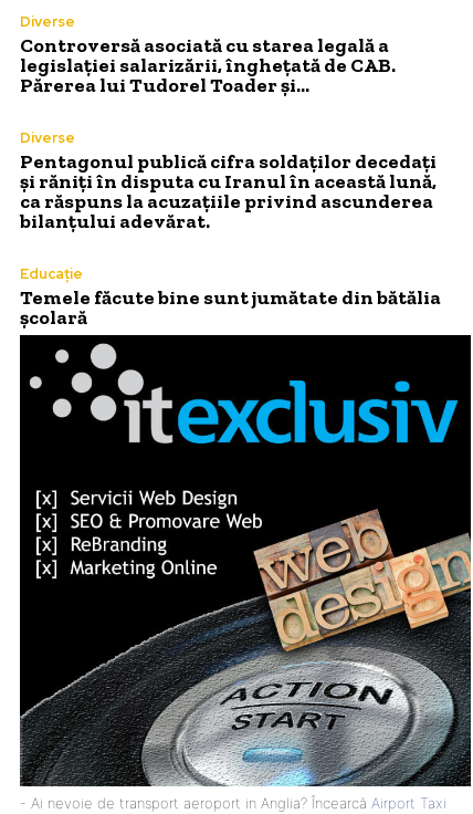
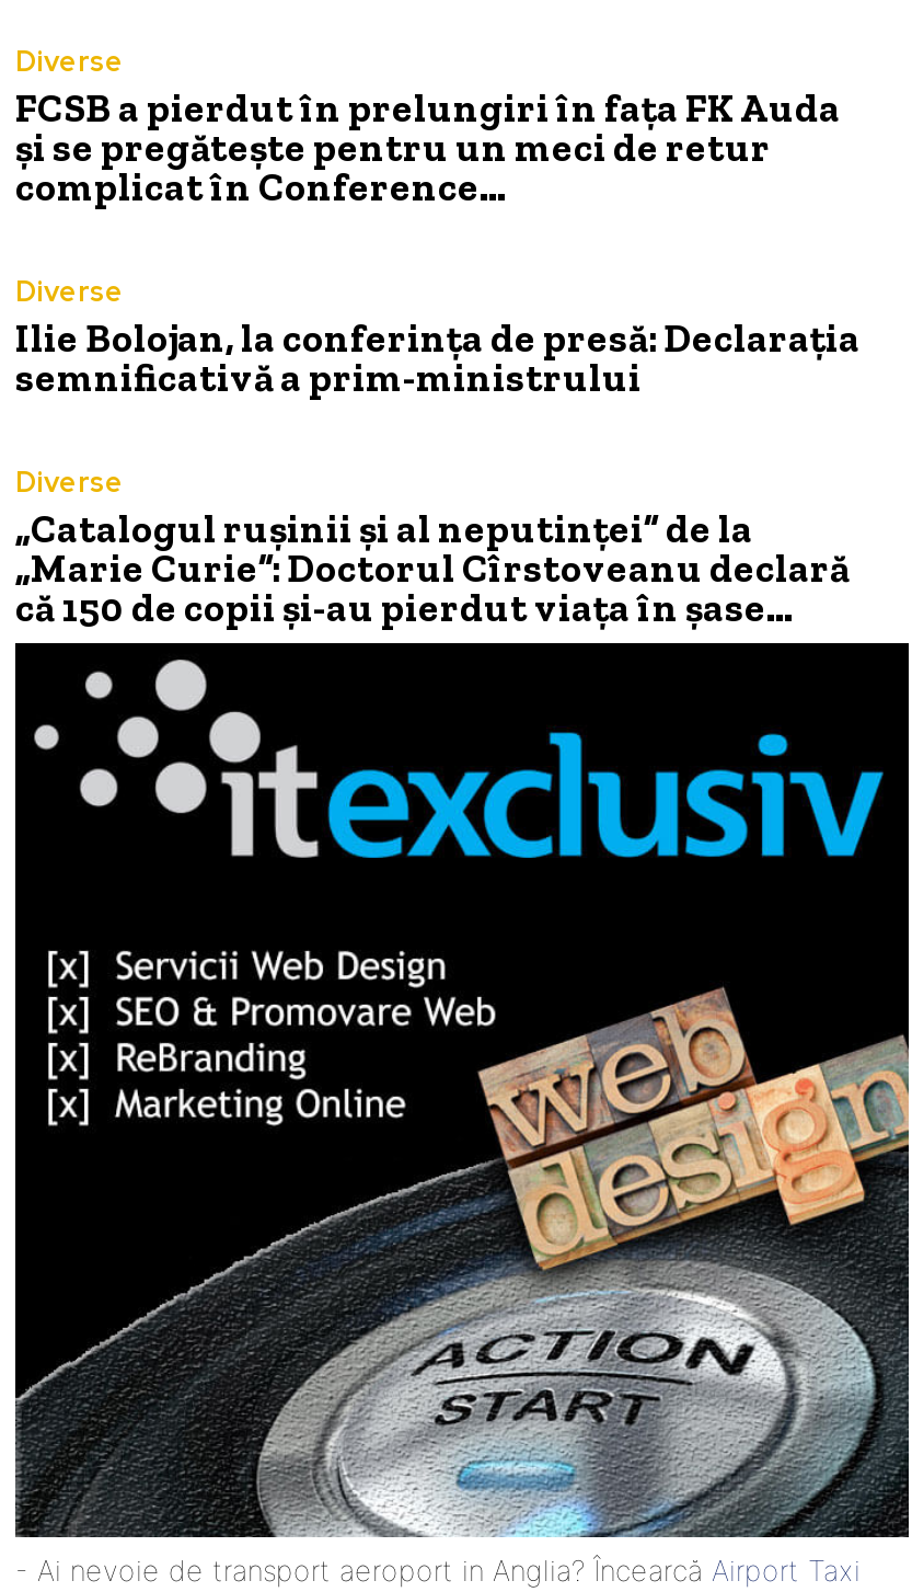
- Controversă asociată cu starea legală a
- legislației salarizării, înghețată de CAB.
- Părerea lui Tudorel Toader și…
+ FCSB a pierdut în prelungiri în fața FK Auda
+ și se pregătește pentru un meci de retur
+ complicat în Conference…

- Pentagonul publică cifra soldaților decedați
- și răniți în disputa cu Iranul în această lună,
- ca răspuns la acuzațiile privind ascunderea
- bilanțului adevărat.
+ Ilie Bolojan, la conferința de presă: Declarația
+ semnificativă a prim-ministrului

- Educație
- Temele făcute bine sunt jumătate din bătălia
- școlară
+ Diverse
+ „Catalogul rușinii și al neputinței” de la
+ „Marie Curie”: Doctorul Cîrstoveanu declară
+ că 150 de copii și-au pierdut viața în șase…
